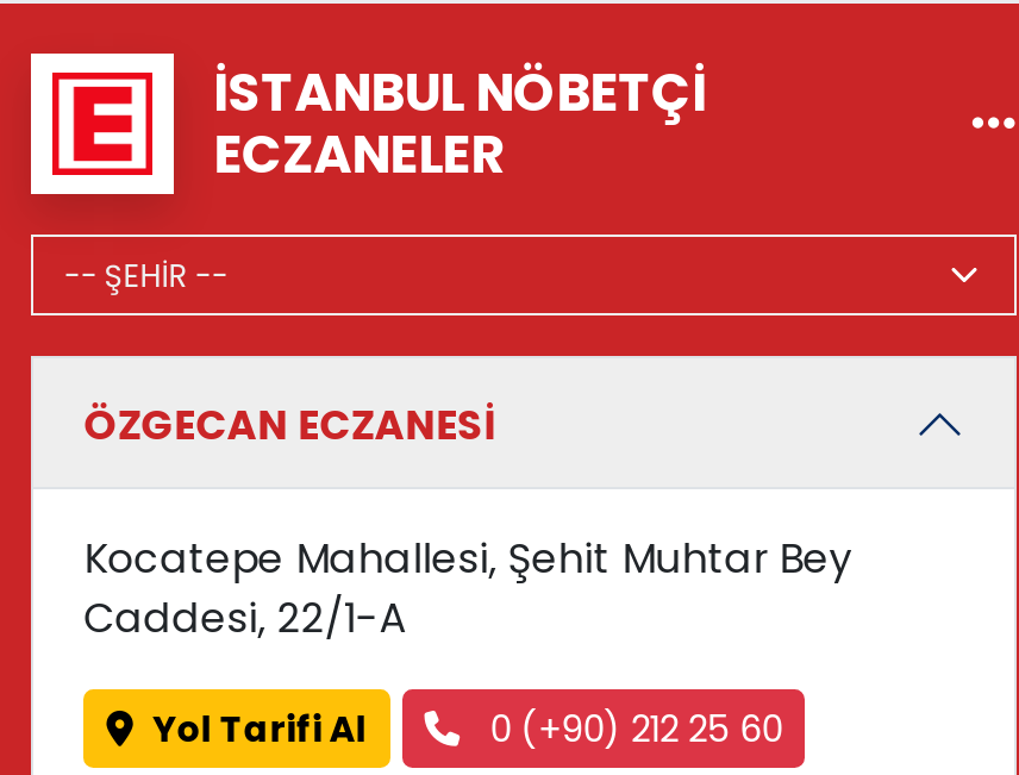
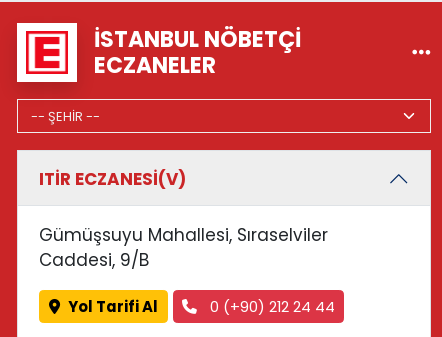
- ÖZGECAN ECZANESİ
+ ITİR ECZANESİ(V)

- Kocatepe Mahallesi, Şehit Muhtar Bey
- Caddesi, 22/1-A
+ Gümüşsuyu Mahallesi, Sıraselviler
+ Caddesi, 9/B

- 0 (+90) 212 25 60
+ 0 (+90) 212 24 44
